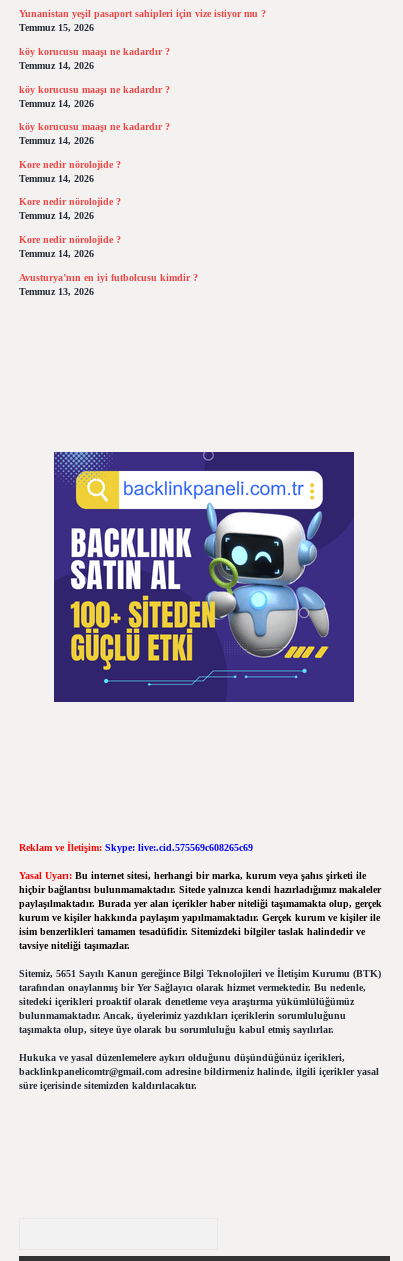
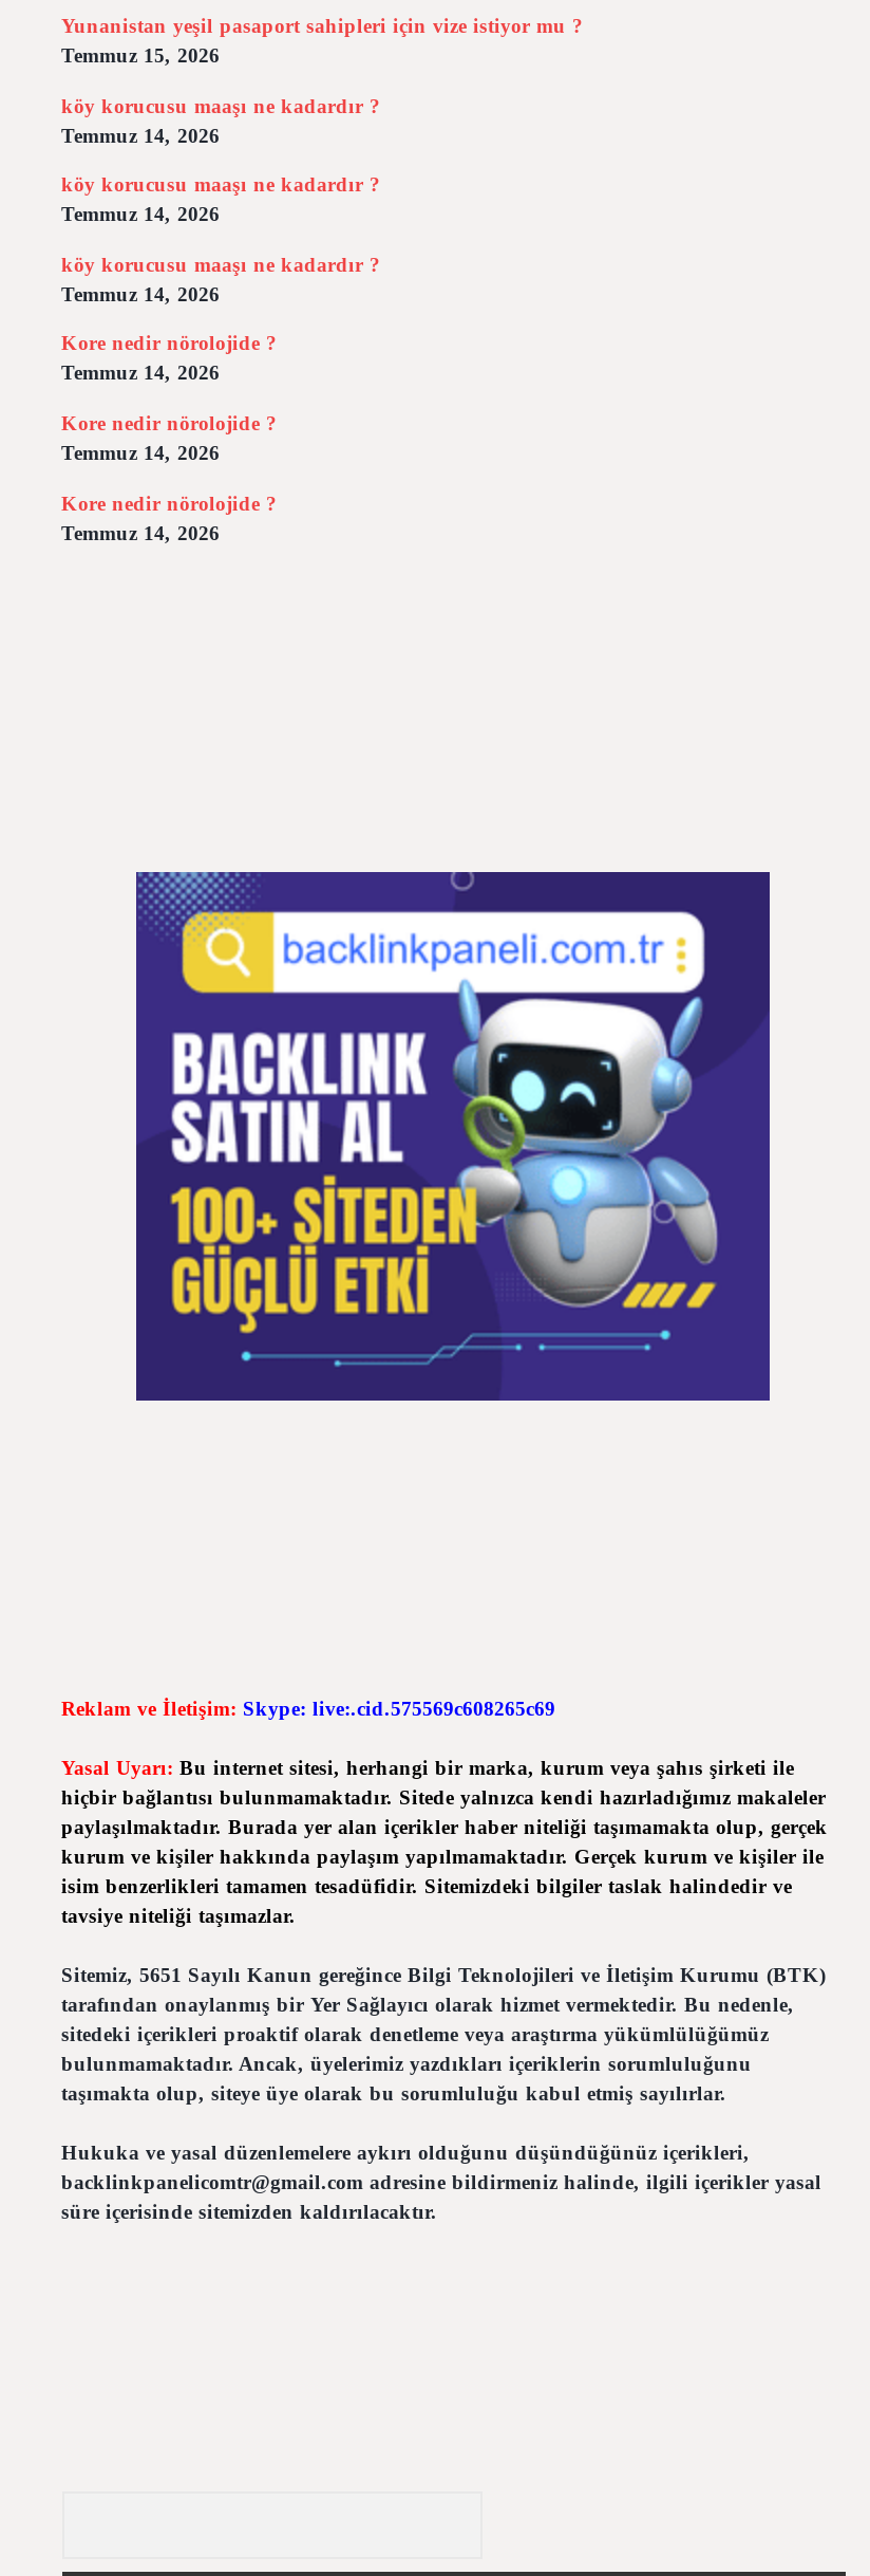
- Avusturya’nın en iyi futbolcusu kimdir ?
- Temmuz 13, 2026
